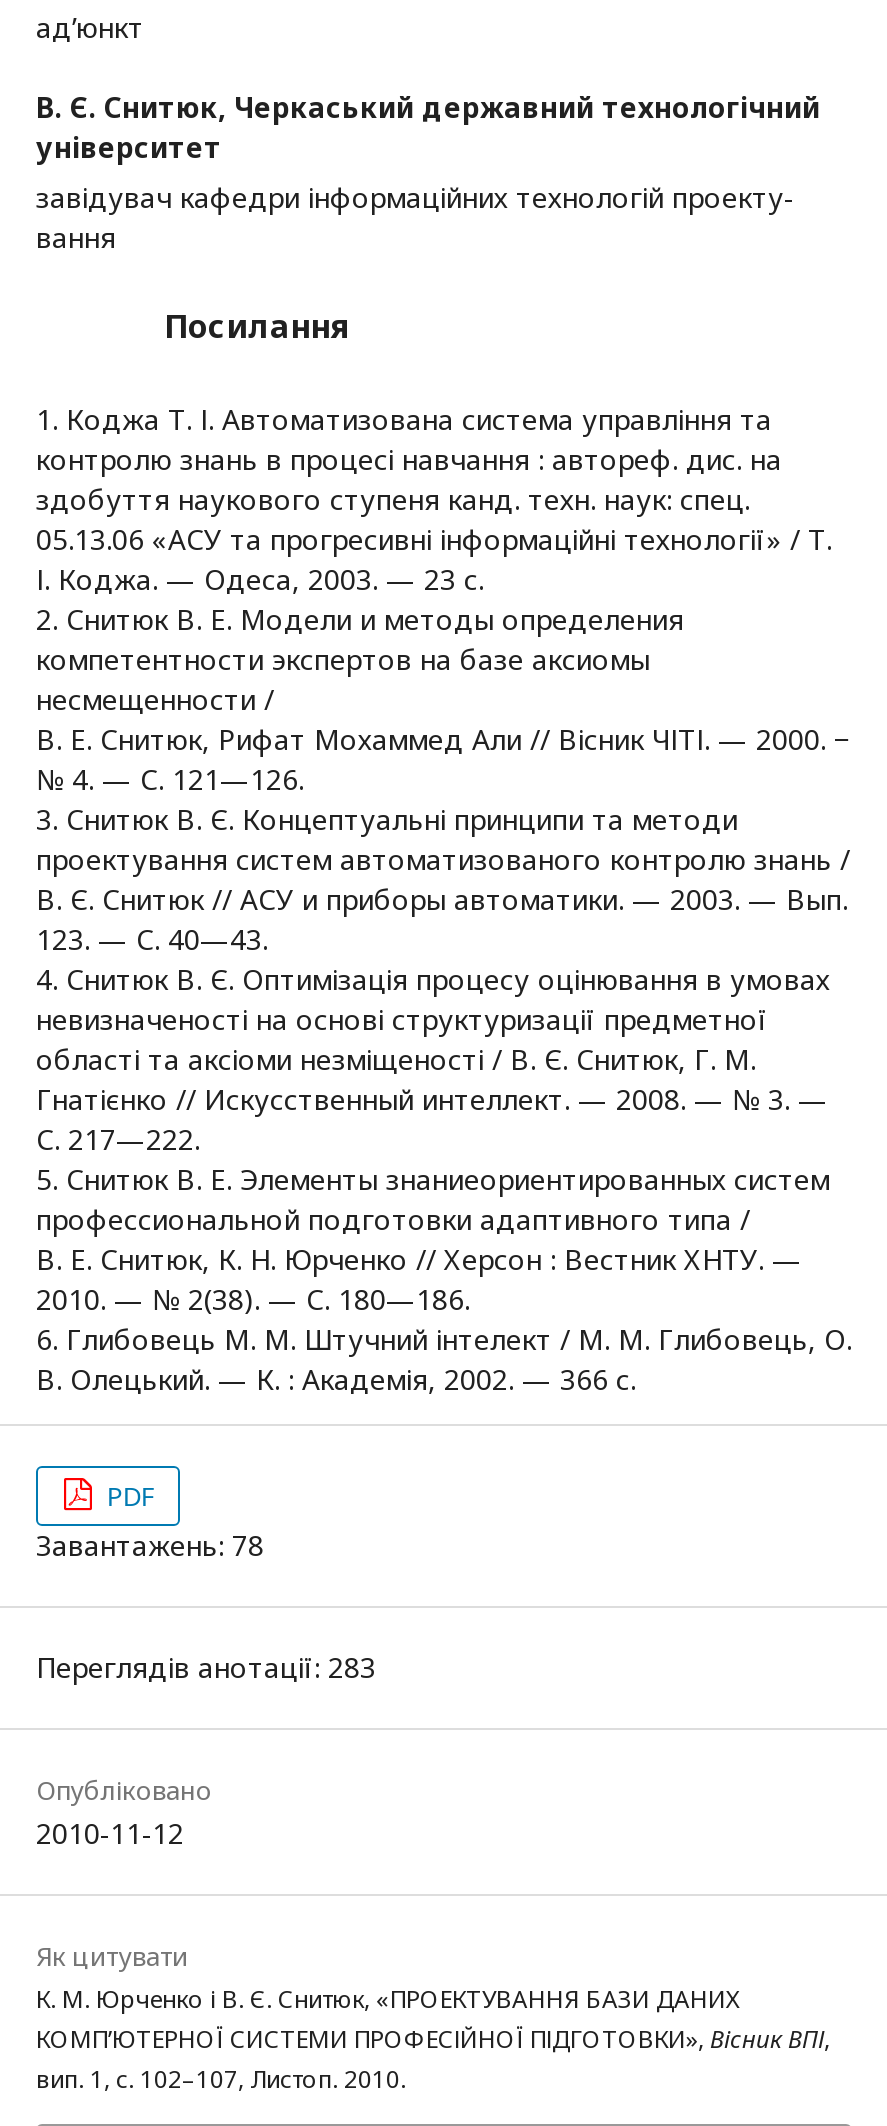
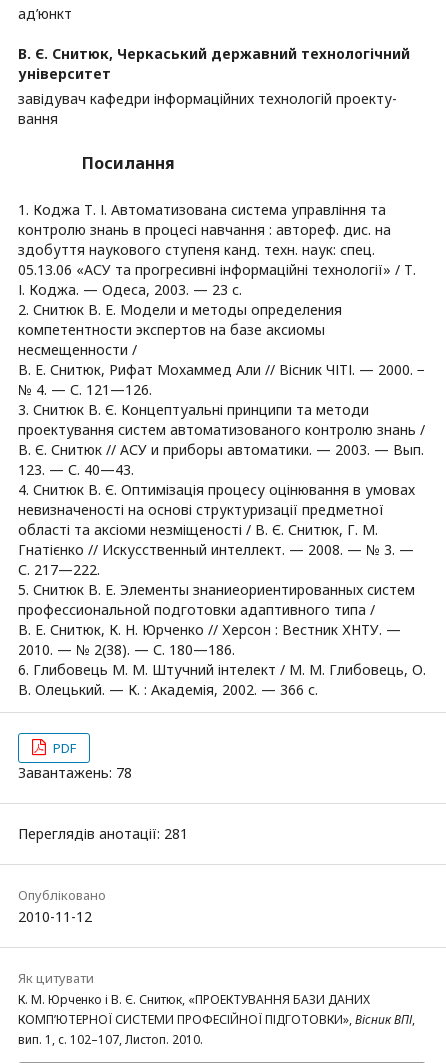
- Переглядів анотації: 283
+ Переглядів анотації: 281
